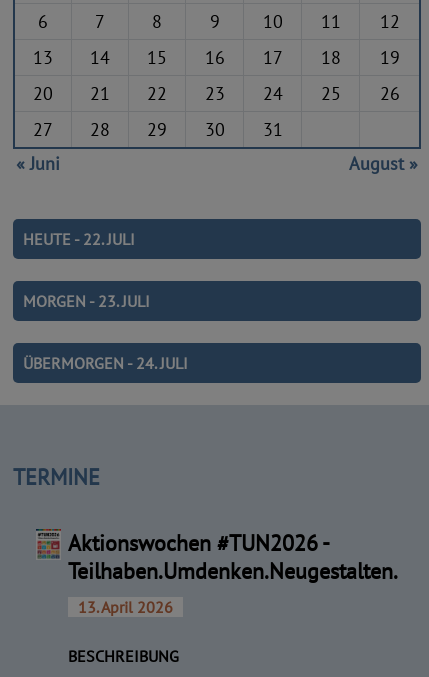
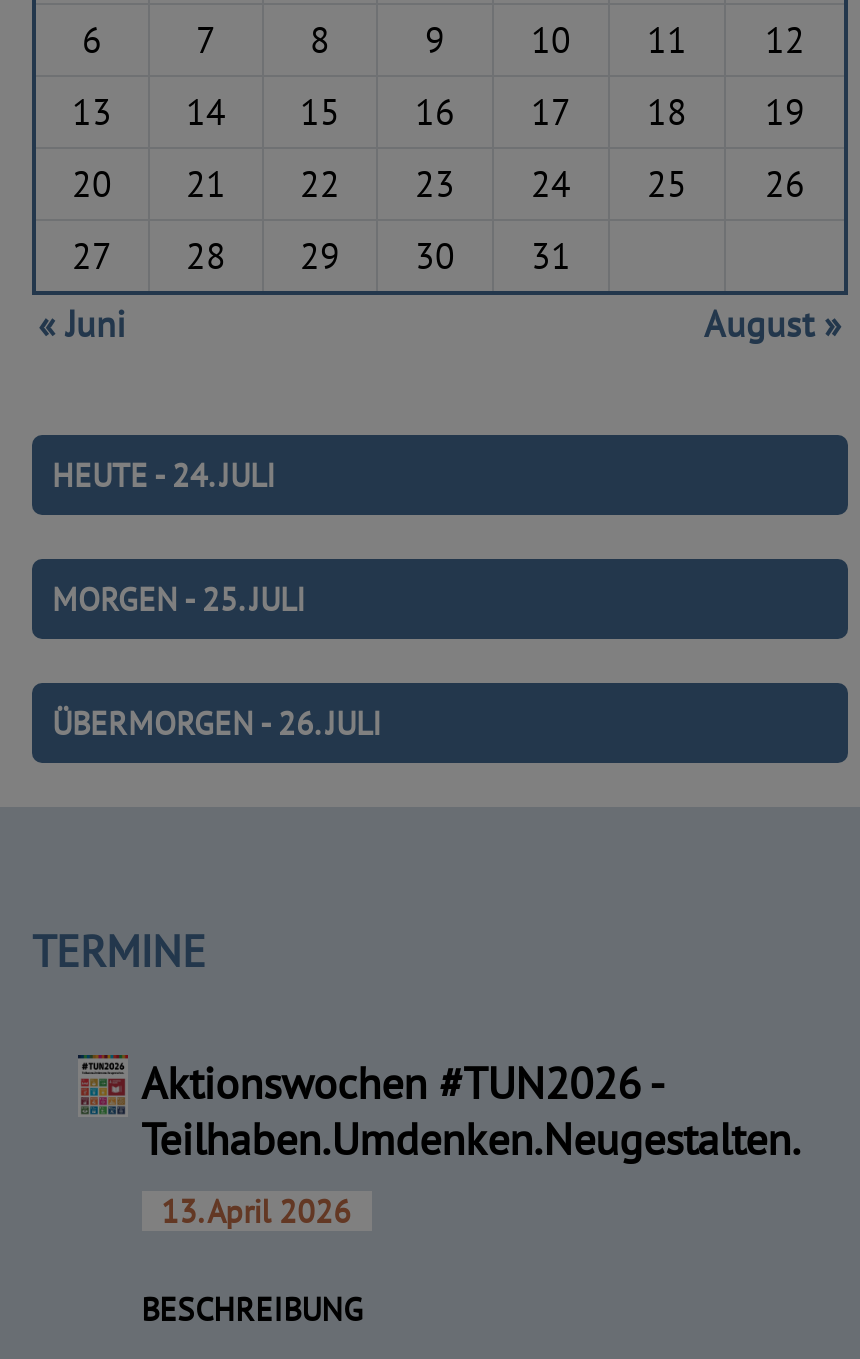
- HEUTE - 22. JULI
+ HEUTE - 24. JULI

- MORGEN - 23. JULI
+ MORGEN - 25. JULI

- ÜBERMORGEN - 24. JULI
+ ÜBERMORGEN - 26. JULI
